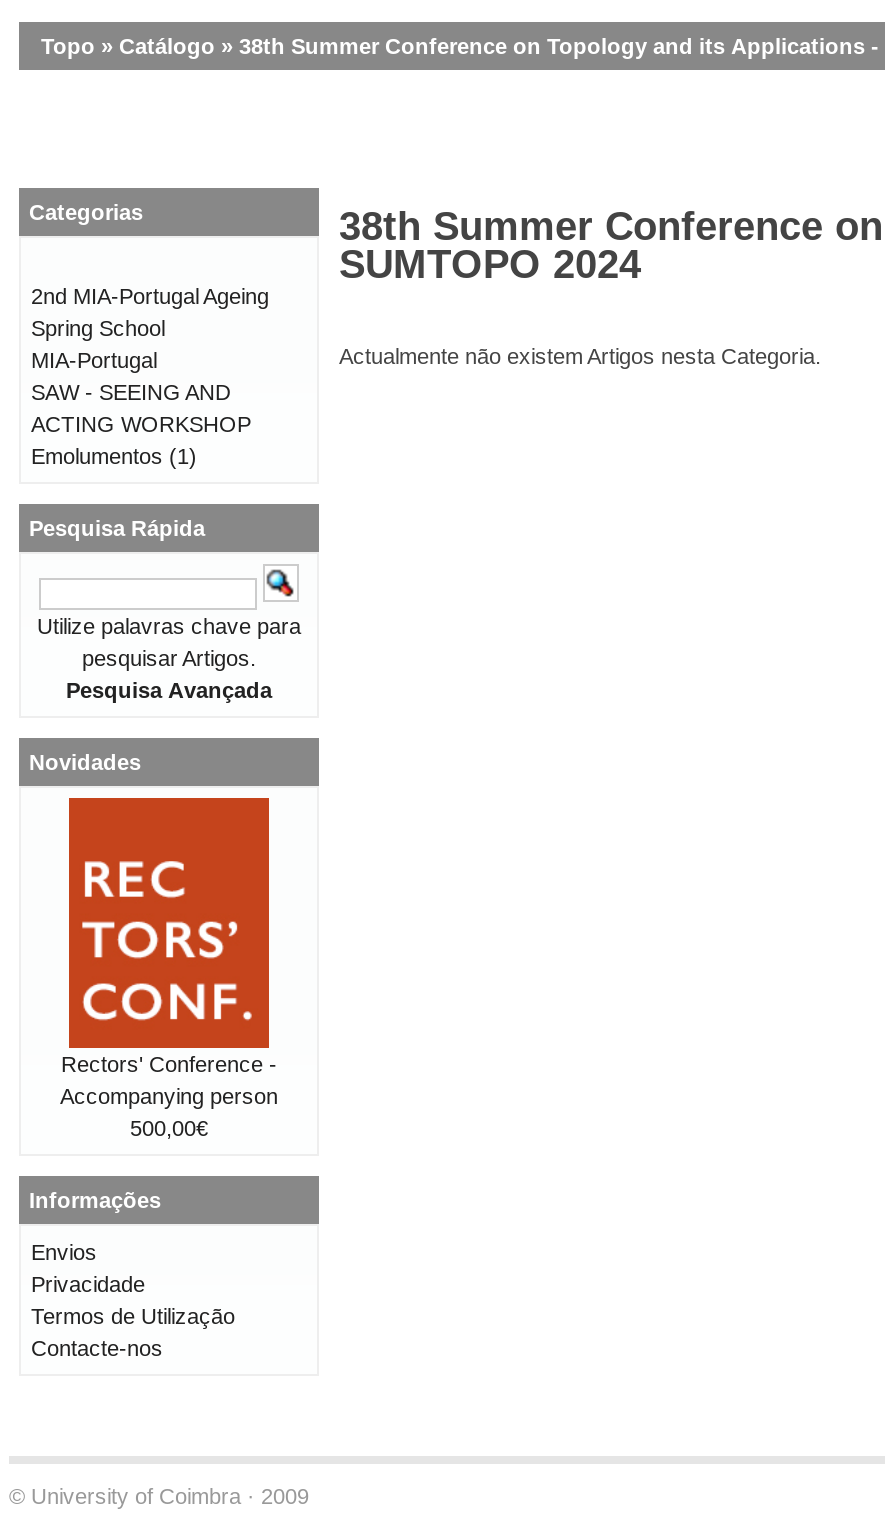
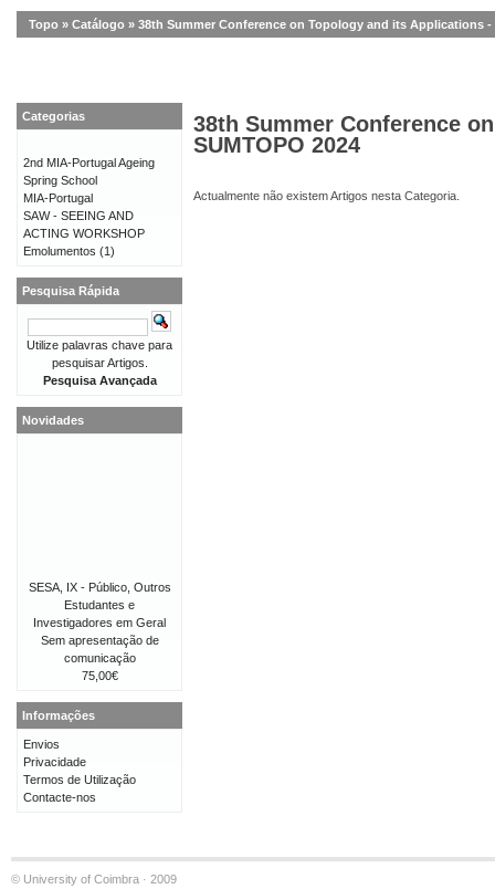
- [image]

- Rectors' Conference -
- Accompanying person
- 500,00€
+ SESA, IX - Público, Outros
+ Estudantes e
+ Investigadores em Geral
+ Sem apresentação de
+ comunicação
+ 75,00€
